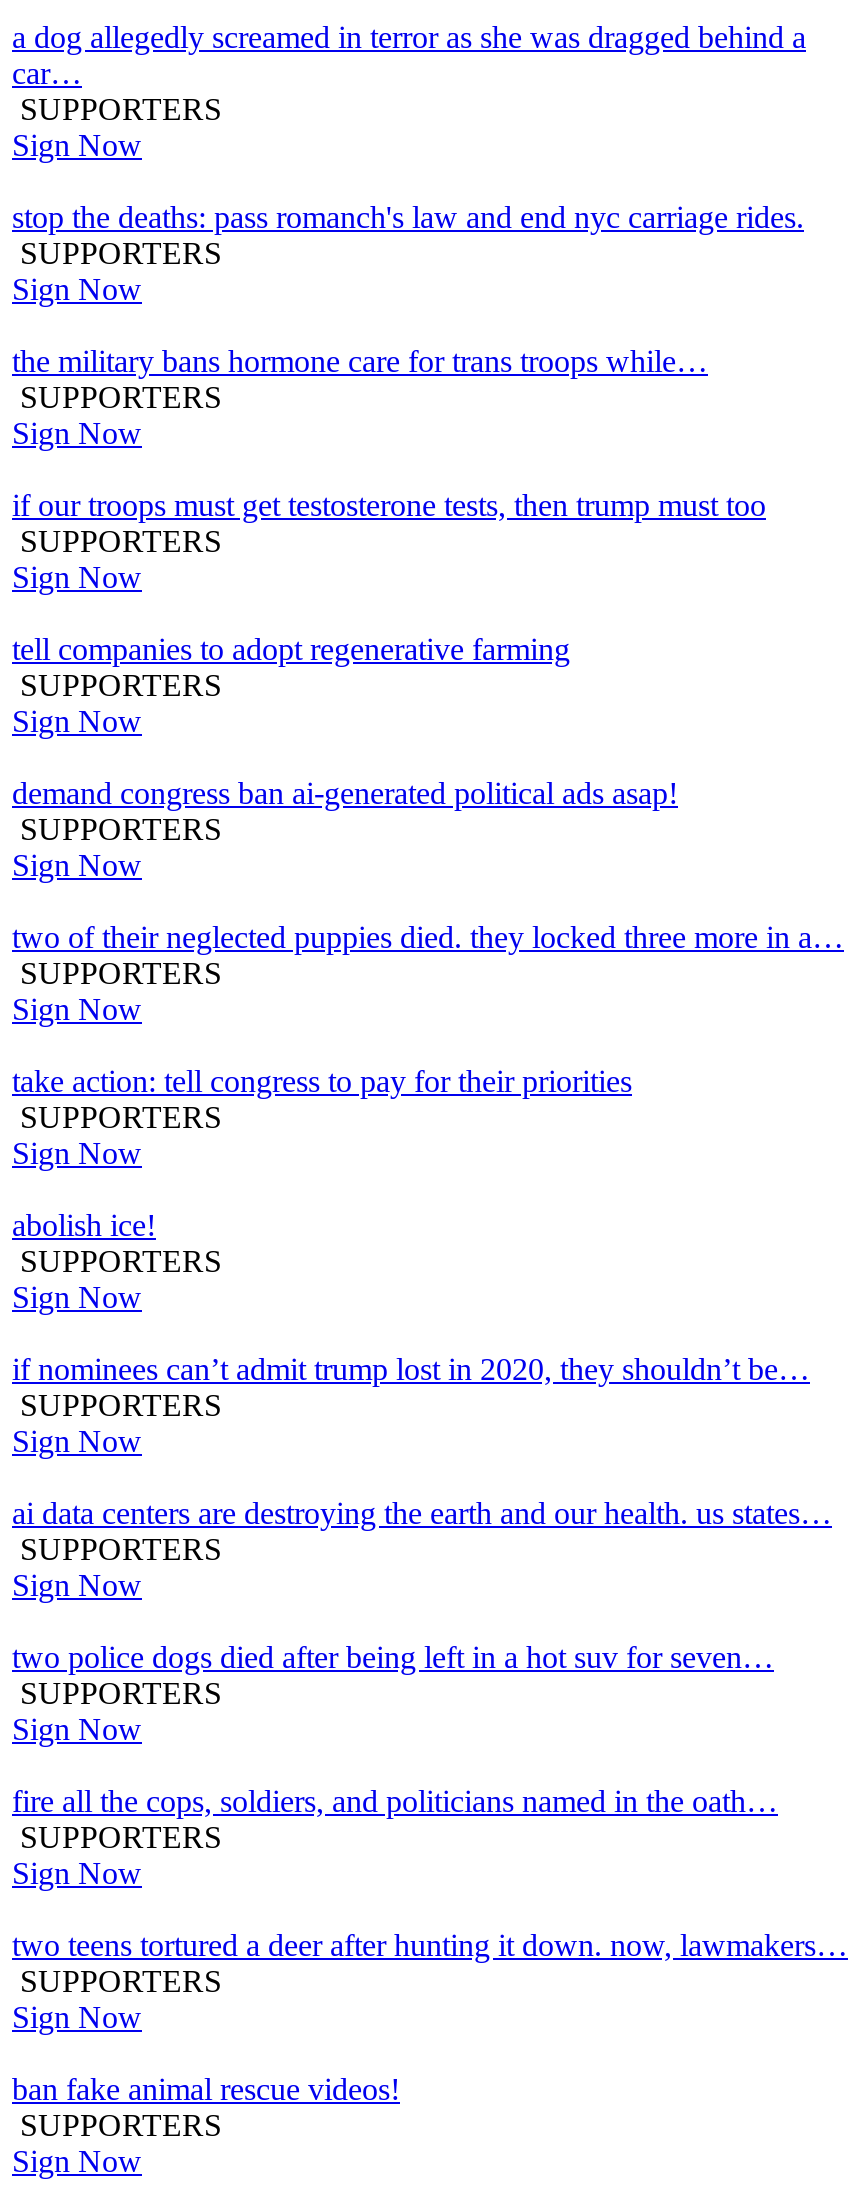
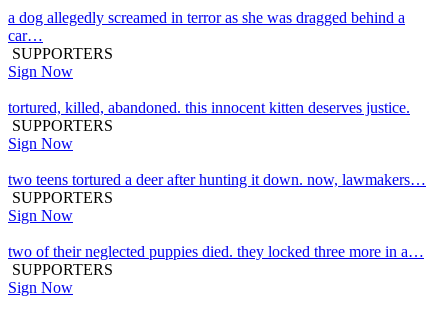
- stop the deaths: pass romanch's law and end nyc carriage rides.
- SUPPORTERS
- Sign Now
- the military bans hormone care for trans troops while…
- SUPPORTERS
- Sign Now
- if our troops must get testosterone tests, then trump must too
- SUPPORTERS
- Sign Now
- tell companies to adopt regenerative farming
- SUPPORTERS
- Sign Now
- demand congress ban ai-generated political ads asap!
- SUPPORTERS
- Sign Now
- SUPPORTERS
- Sign Now
- take action: tell congress to pay for their priorities
- SUPPORTERS
- Sign Now
- abolish ice!
- SUPPORTERS
- Sign Now
- if nominees can’t admit trump lost in 2020, they shouldn’t be…
- SUPPORTERS
- Sign Now
- ai data centers are destroying the earth and our health. us states…
- SUPPORTERS
- Sign Now
- two police dogs died after being left in a hot suv for seven…
- SUPPORTERS
- Sign Now
- fire all the cops, soldiers, and politicians named in the oath…
+ tortured, killed, abandoned. this innocent kitten deserves justice.

moved down: two of their neglected puppies died. they locked three more in a…

- ban fake animal rescue videos!
